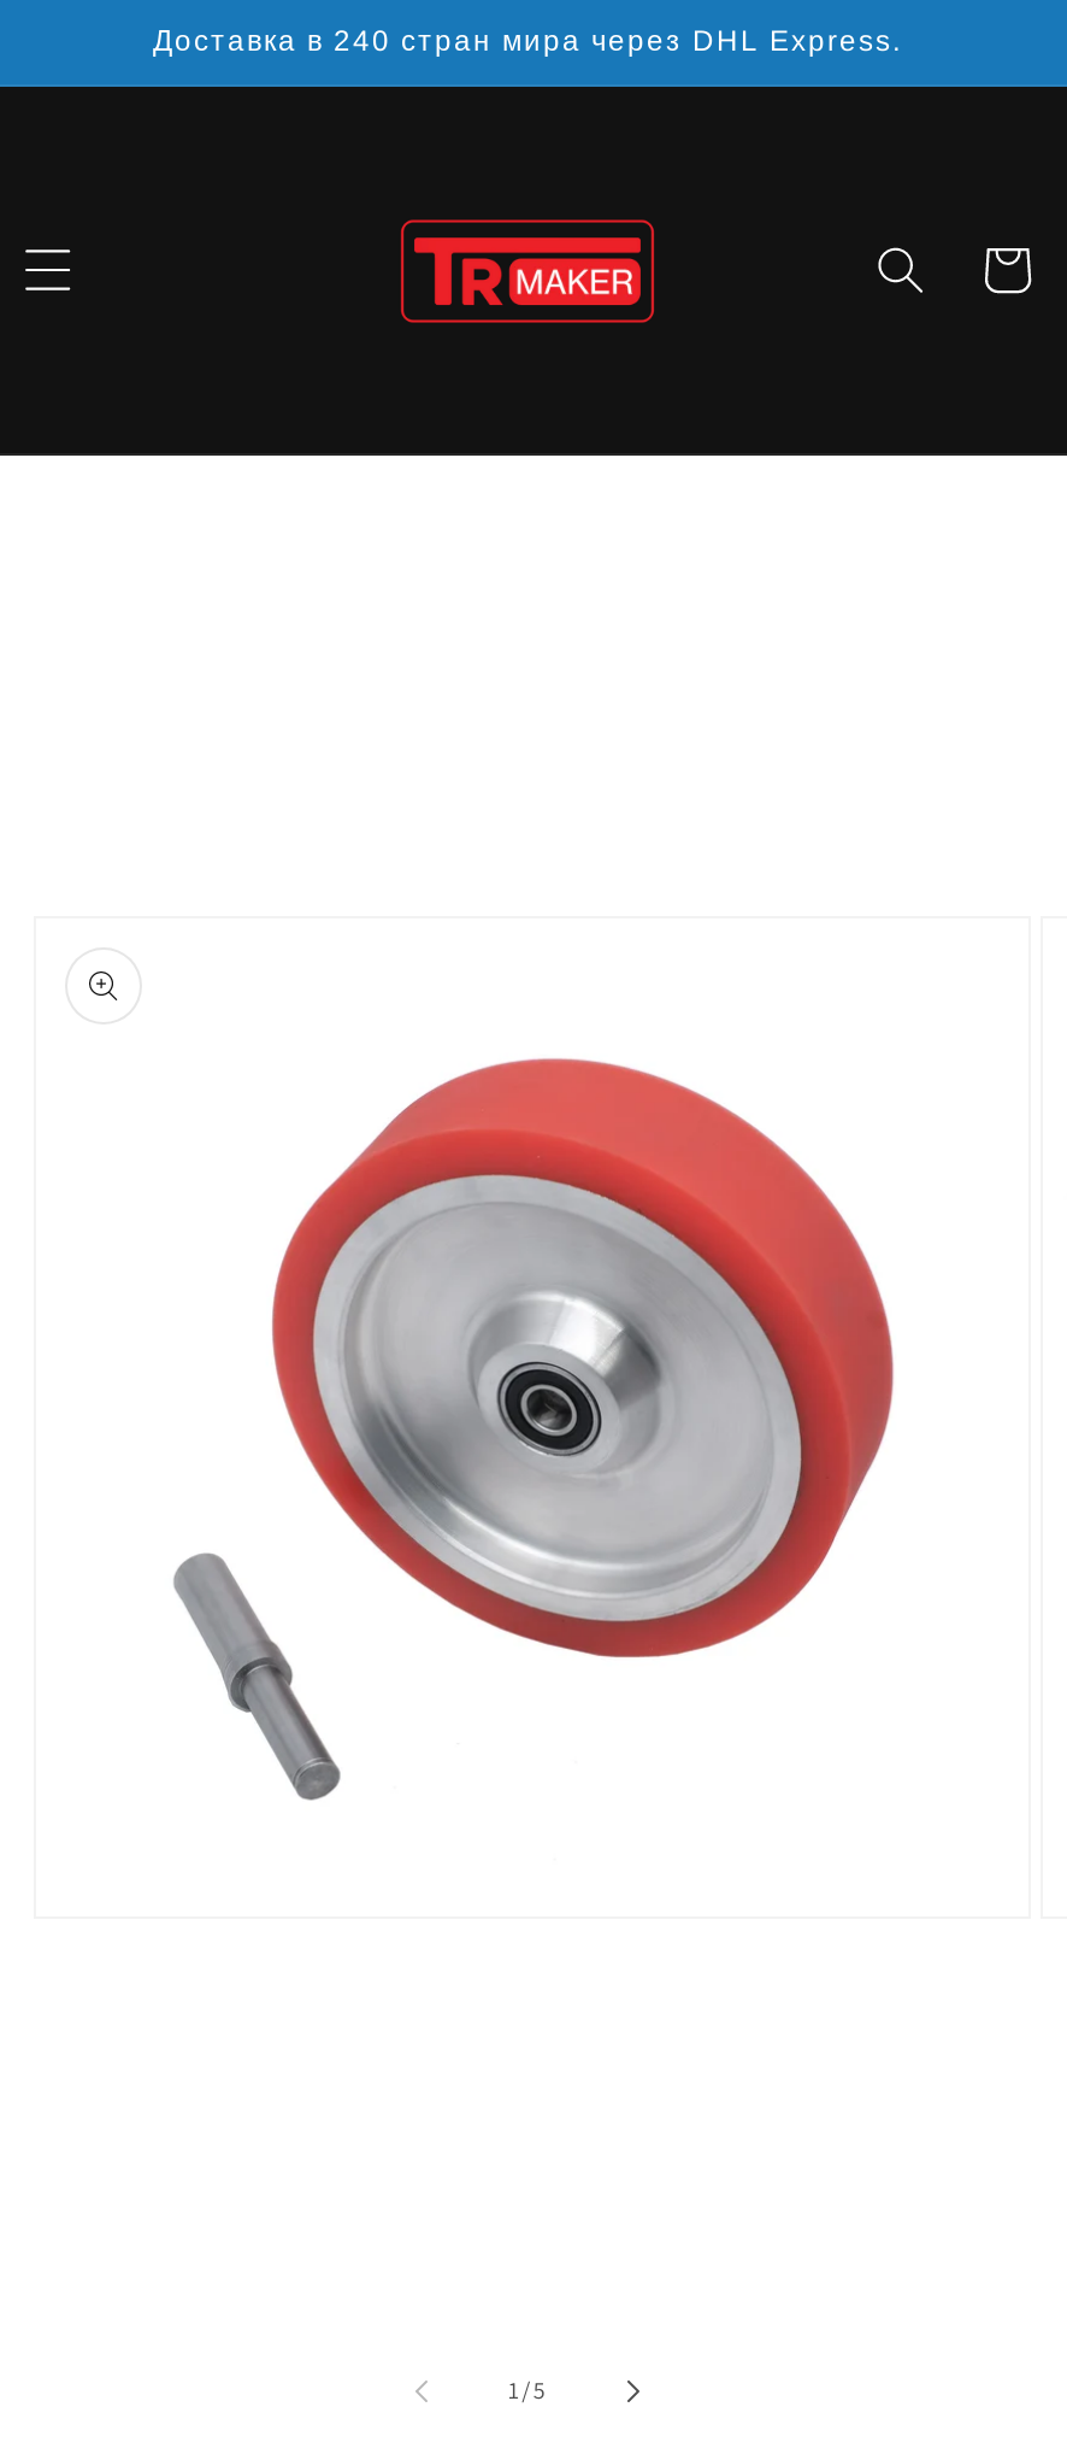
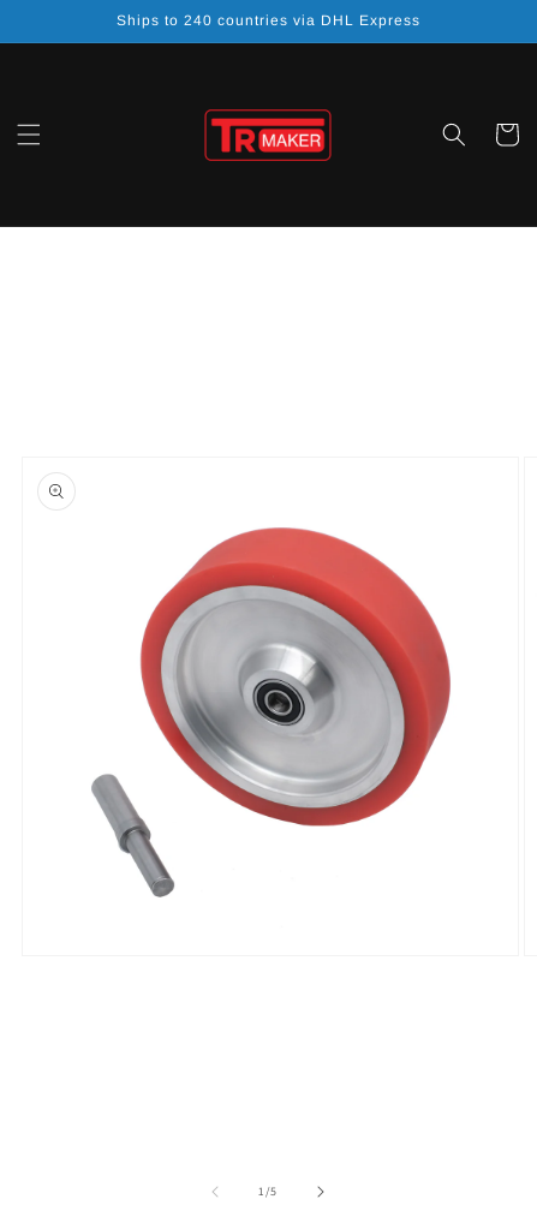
- Доставка в 240 стран мира через DHL Express.
+ Ships to 240 countries via DHL Express
